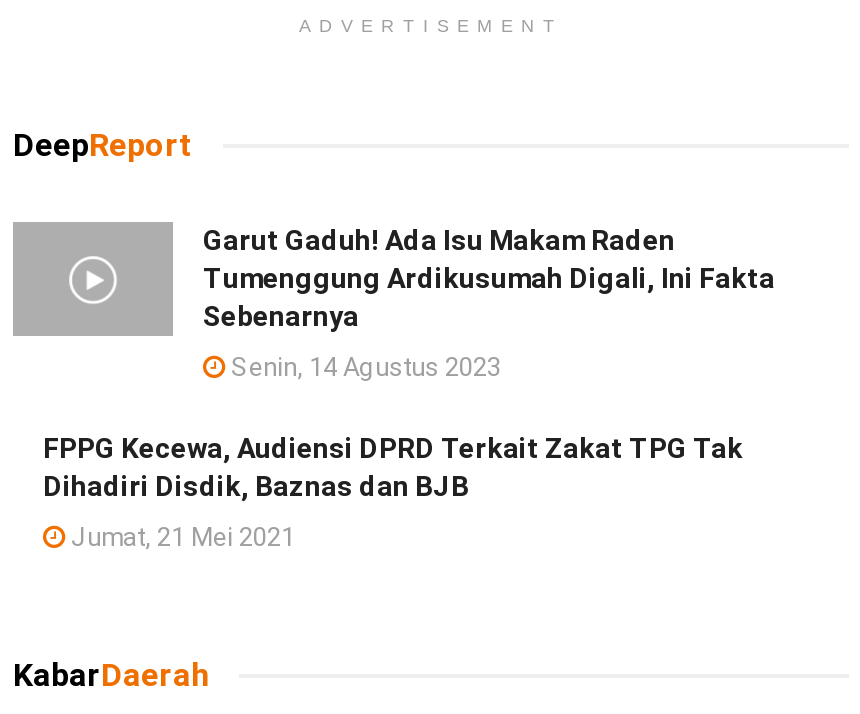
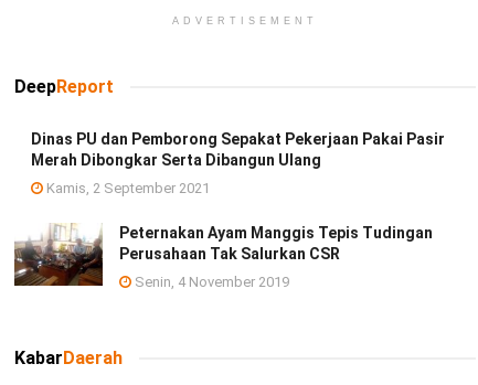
- Garut Gaduh! Ada Isu Makam Raden
- Tumenggung Ardikusumah Digali, Ini Fakta
- Sebenarnya
+ Dinas PU dan Pemborong Sepakat Pekerjaan Pakai Pasir
+ Merah Dibongkar Serta Dibangun Ulang

- Senin, 14 Agustus 2023
+ Kamis, 2 September 2021

- FPPG Kecewa, Audiensi DPRD Terkait Zakat TPG Tak
- Dihadiri Disdik, Baznas dan BJB
+ Peternakan Ayam Manggis Tepis Tudingan
+ Perusahaan Tak Salurkan CSR

- Jumat, 21 Mei 2021
+ Senin, 4 November 2019
